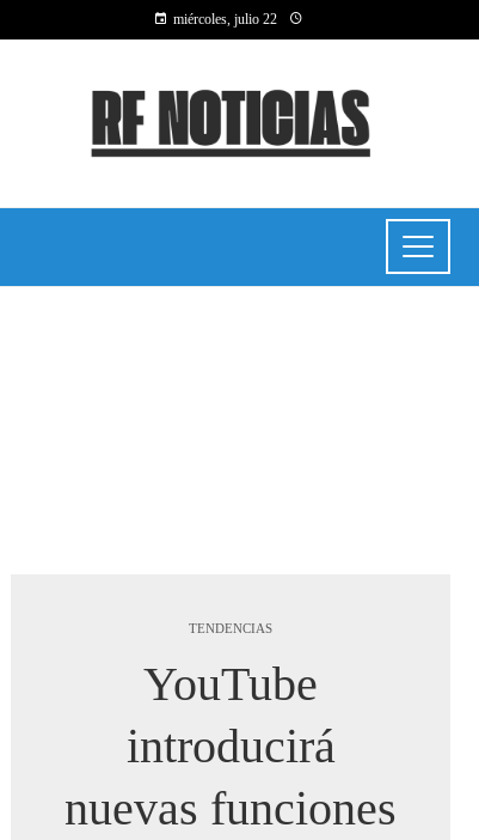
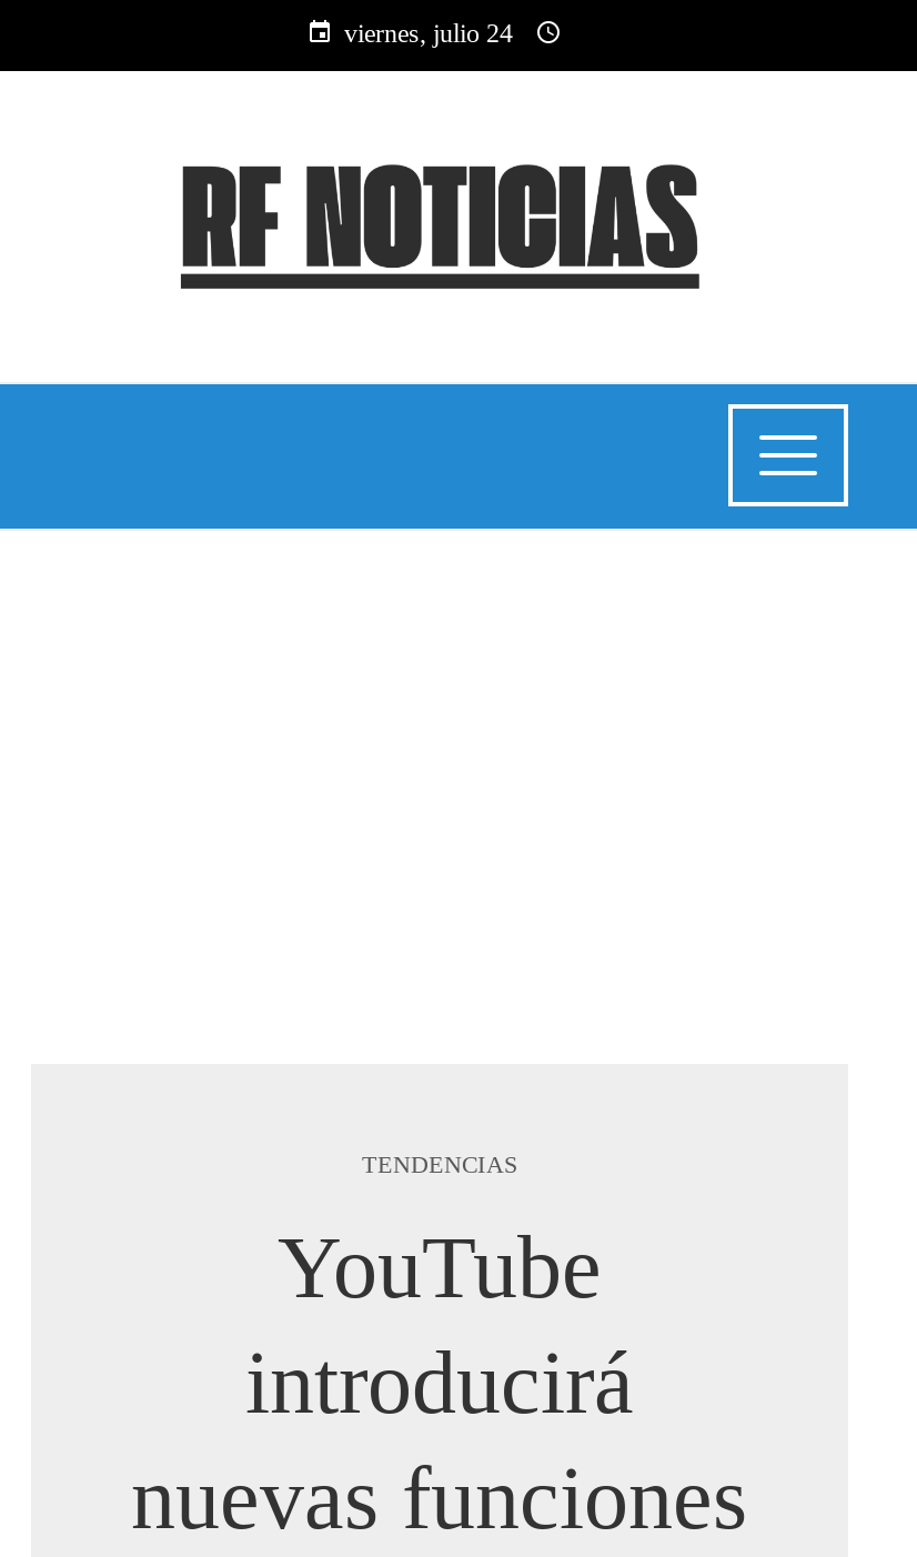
- miércoles, julio 22
+ viernes, julio 24
